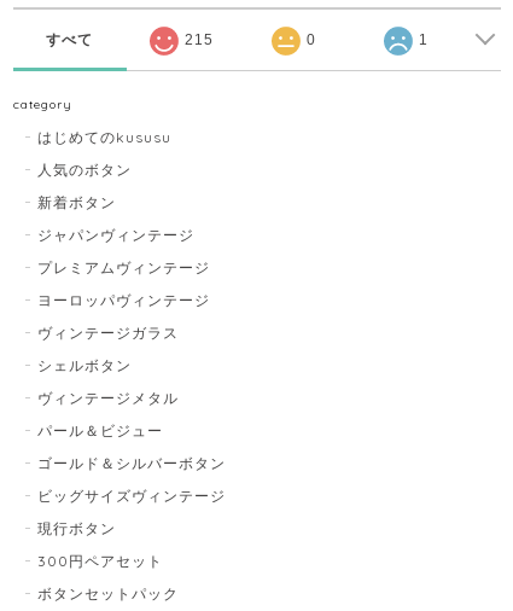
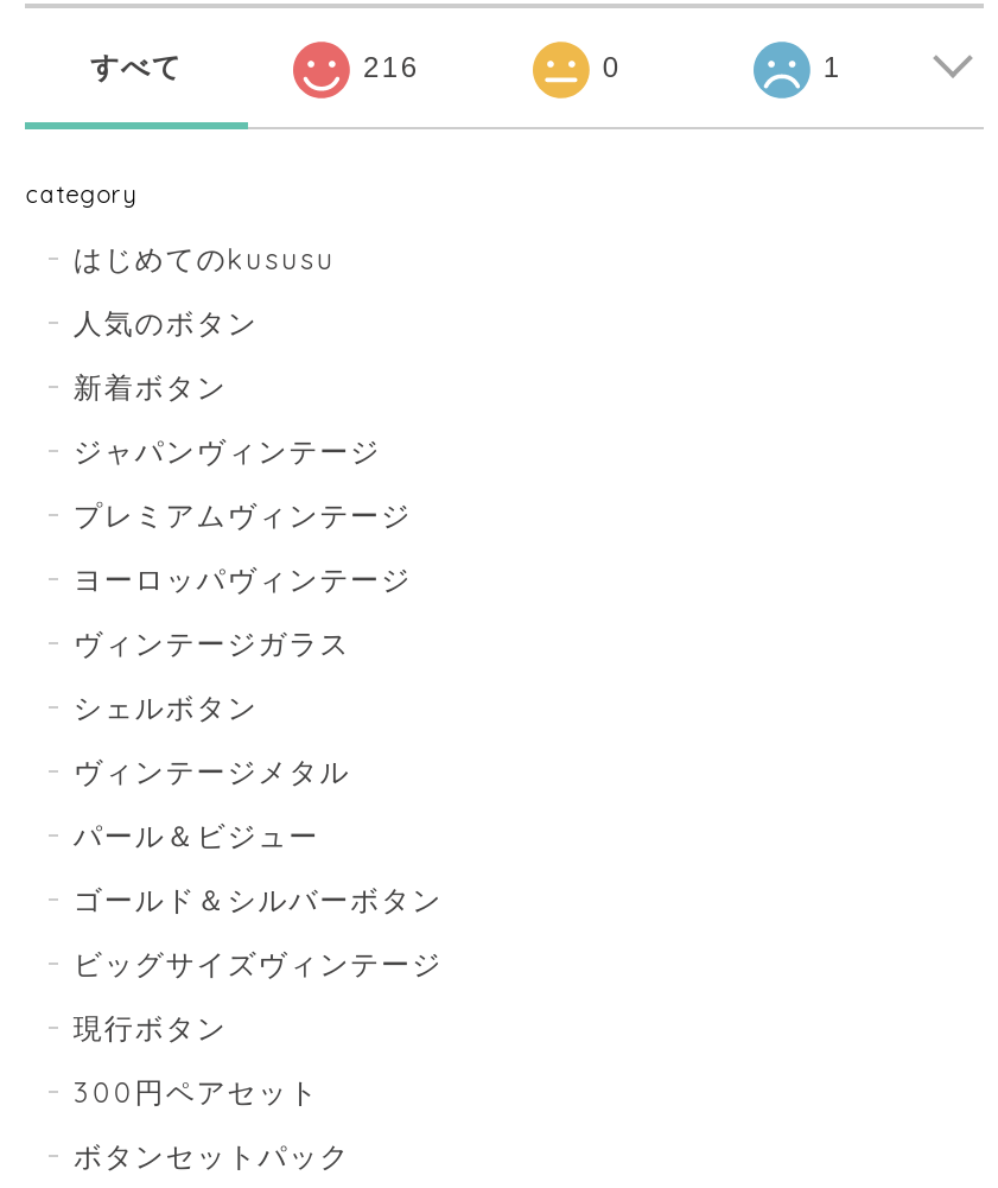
- 215
+ 216
